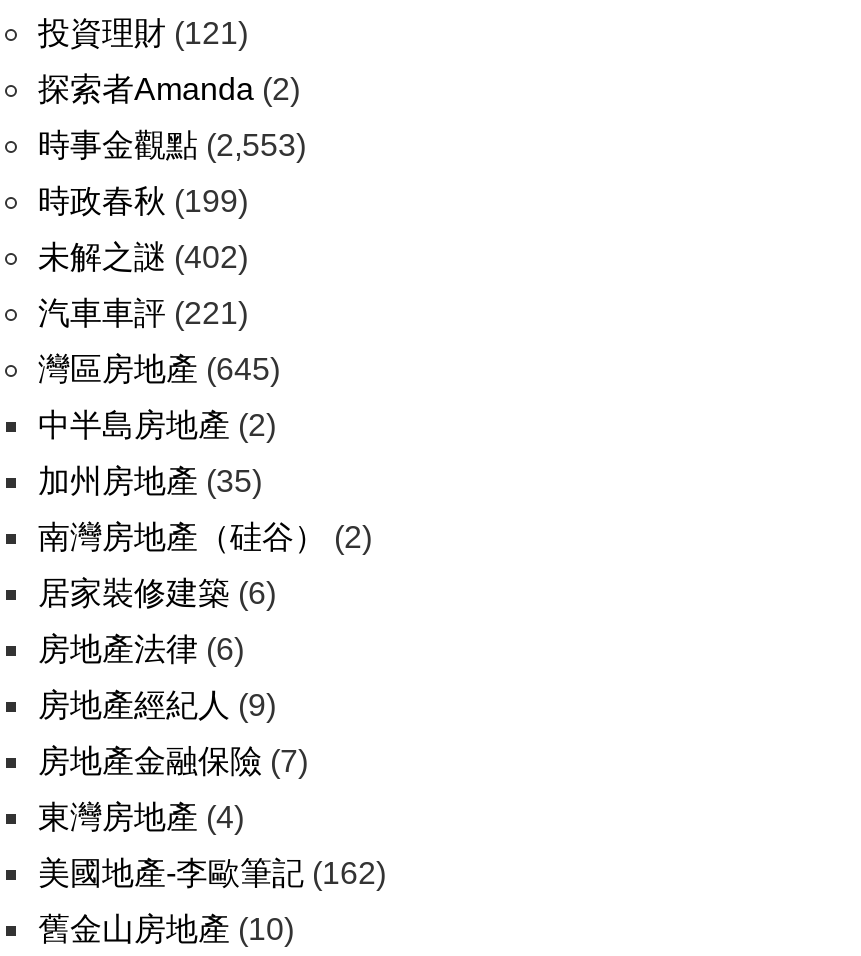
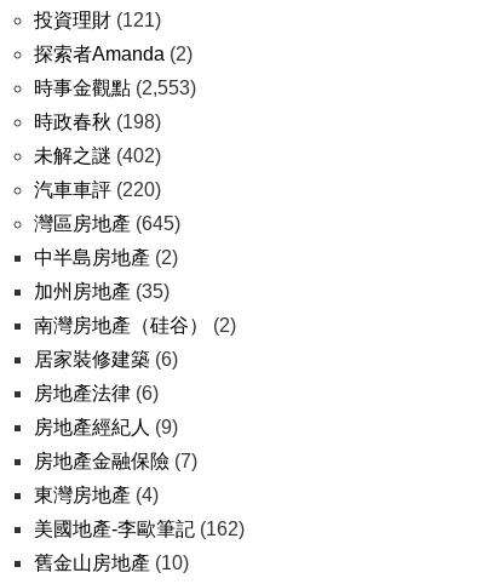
- 時政春秋(199)
+ 時政春秋(198)

- 汽車車評(221)
+ 汽車車評(220)
